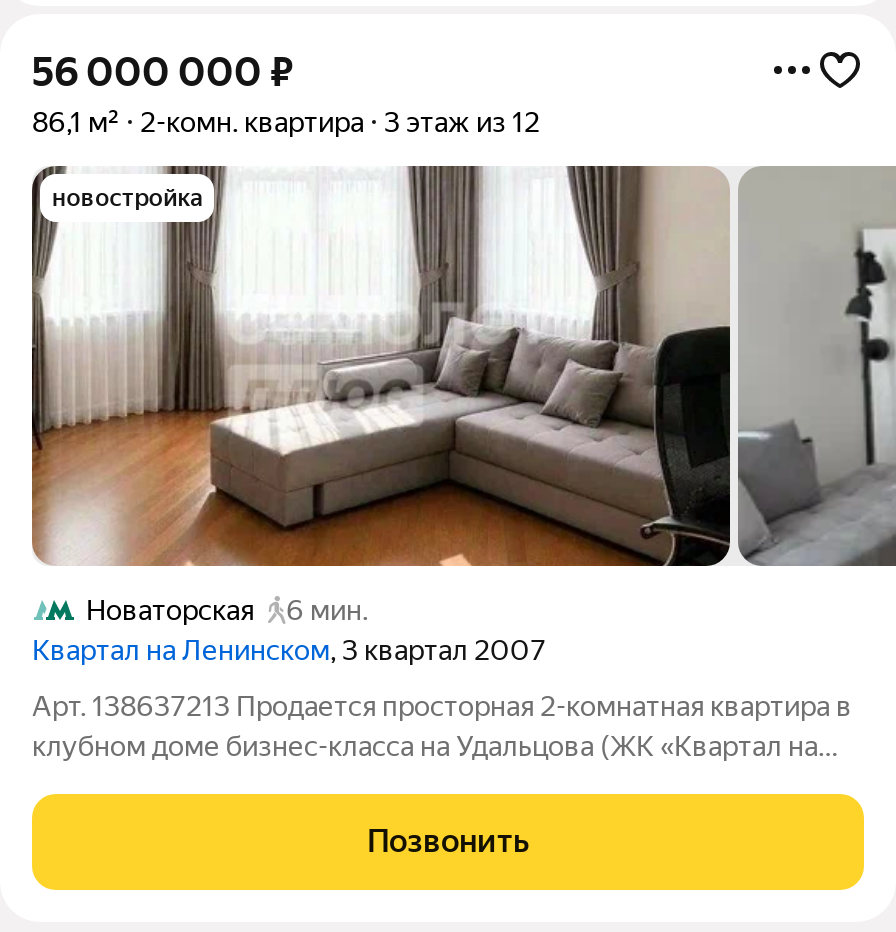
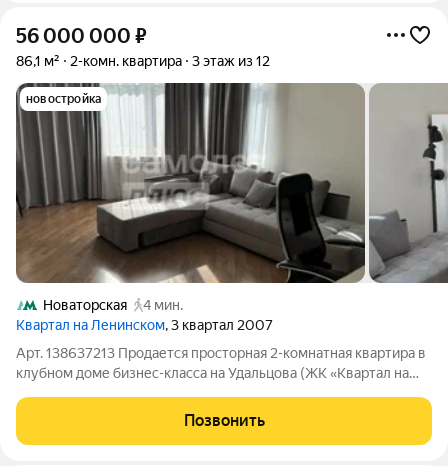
- [image]
- Новаторская 6 мин.
+ [image]
+ Новаторская 4 мин.
